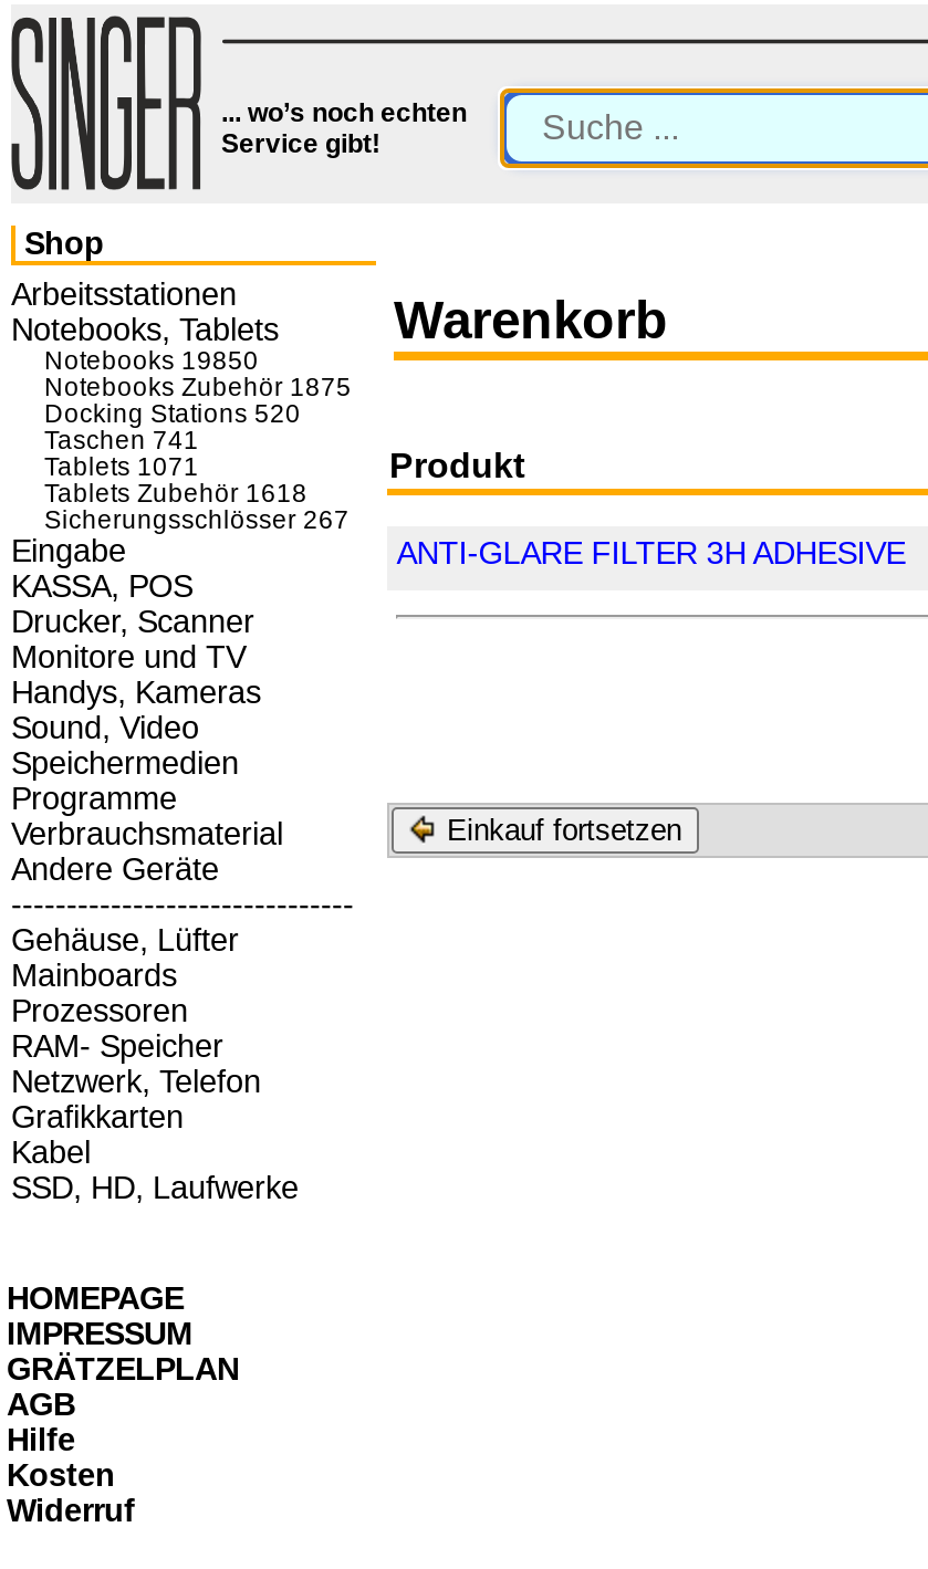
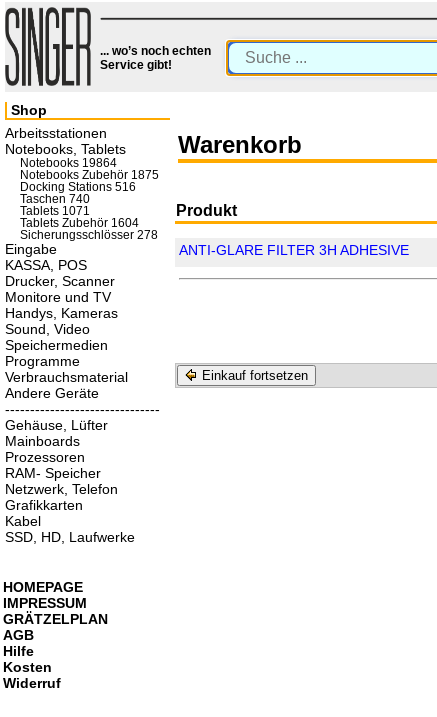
- Notebooks 19850
+ Notebooks 19864

- Docking Stations 520
+ Docking Stations 516

- Taschen 741
+ Taschen 740

- Tablets Zubehör 1618
+ Tablets Zubehör 1604

- Sicherungsschlösser 267
+ Sicherungsschlösser 278
